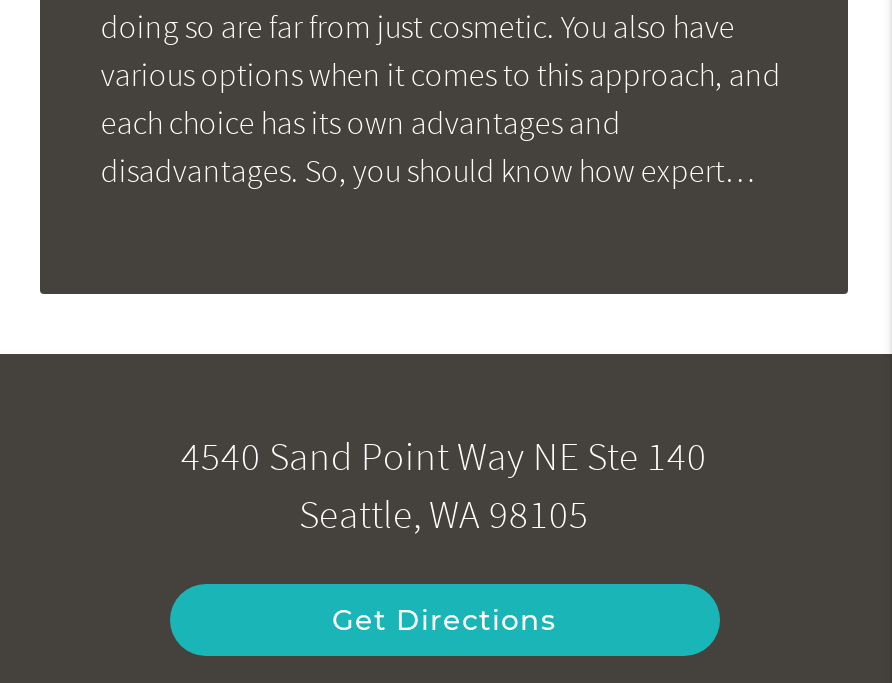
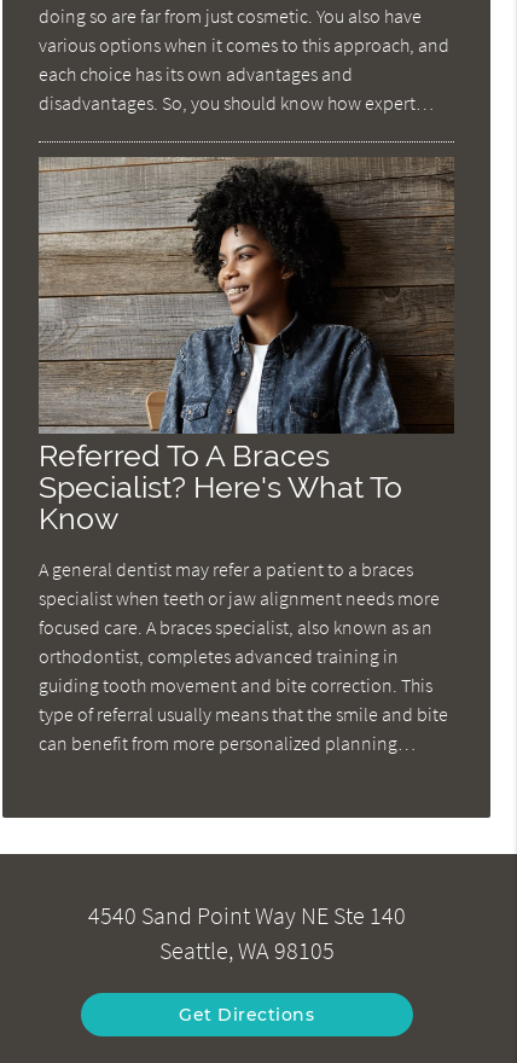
+ [image]
+ Referred To A Braces
+ Specialist? Here's What To
+ Know
+ A general dentist may refer a patient to a braces
+ specialist when teeth or jaw alignment needs more
+ focused care. A braces specialist, also known as an
+ orthodontist, completes advanced training in
+ guiding tooth movement and bite correction. This
+ type of referral usually means that the smile and bite
+ can benefit from more personalized planning…
